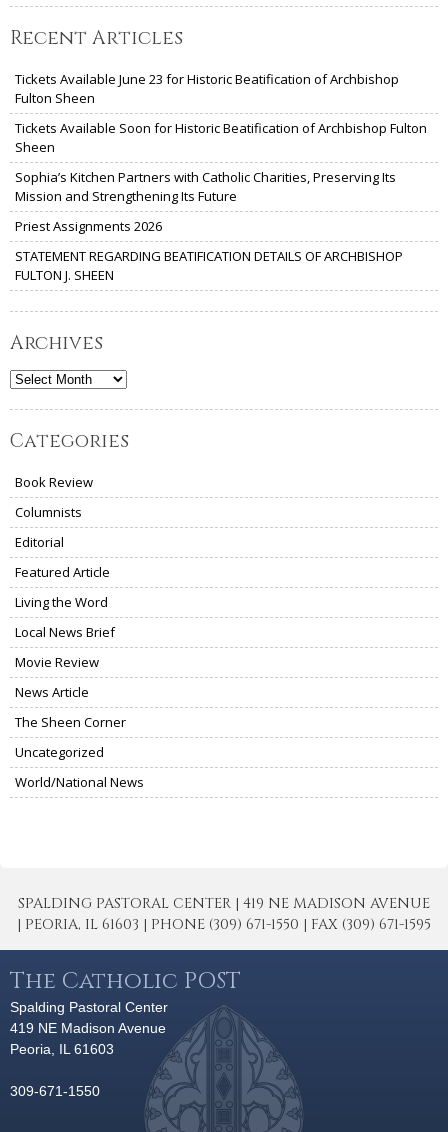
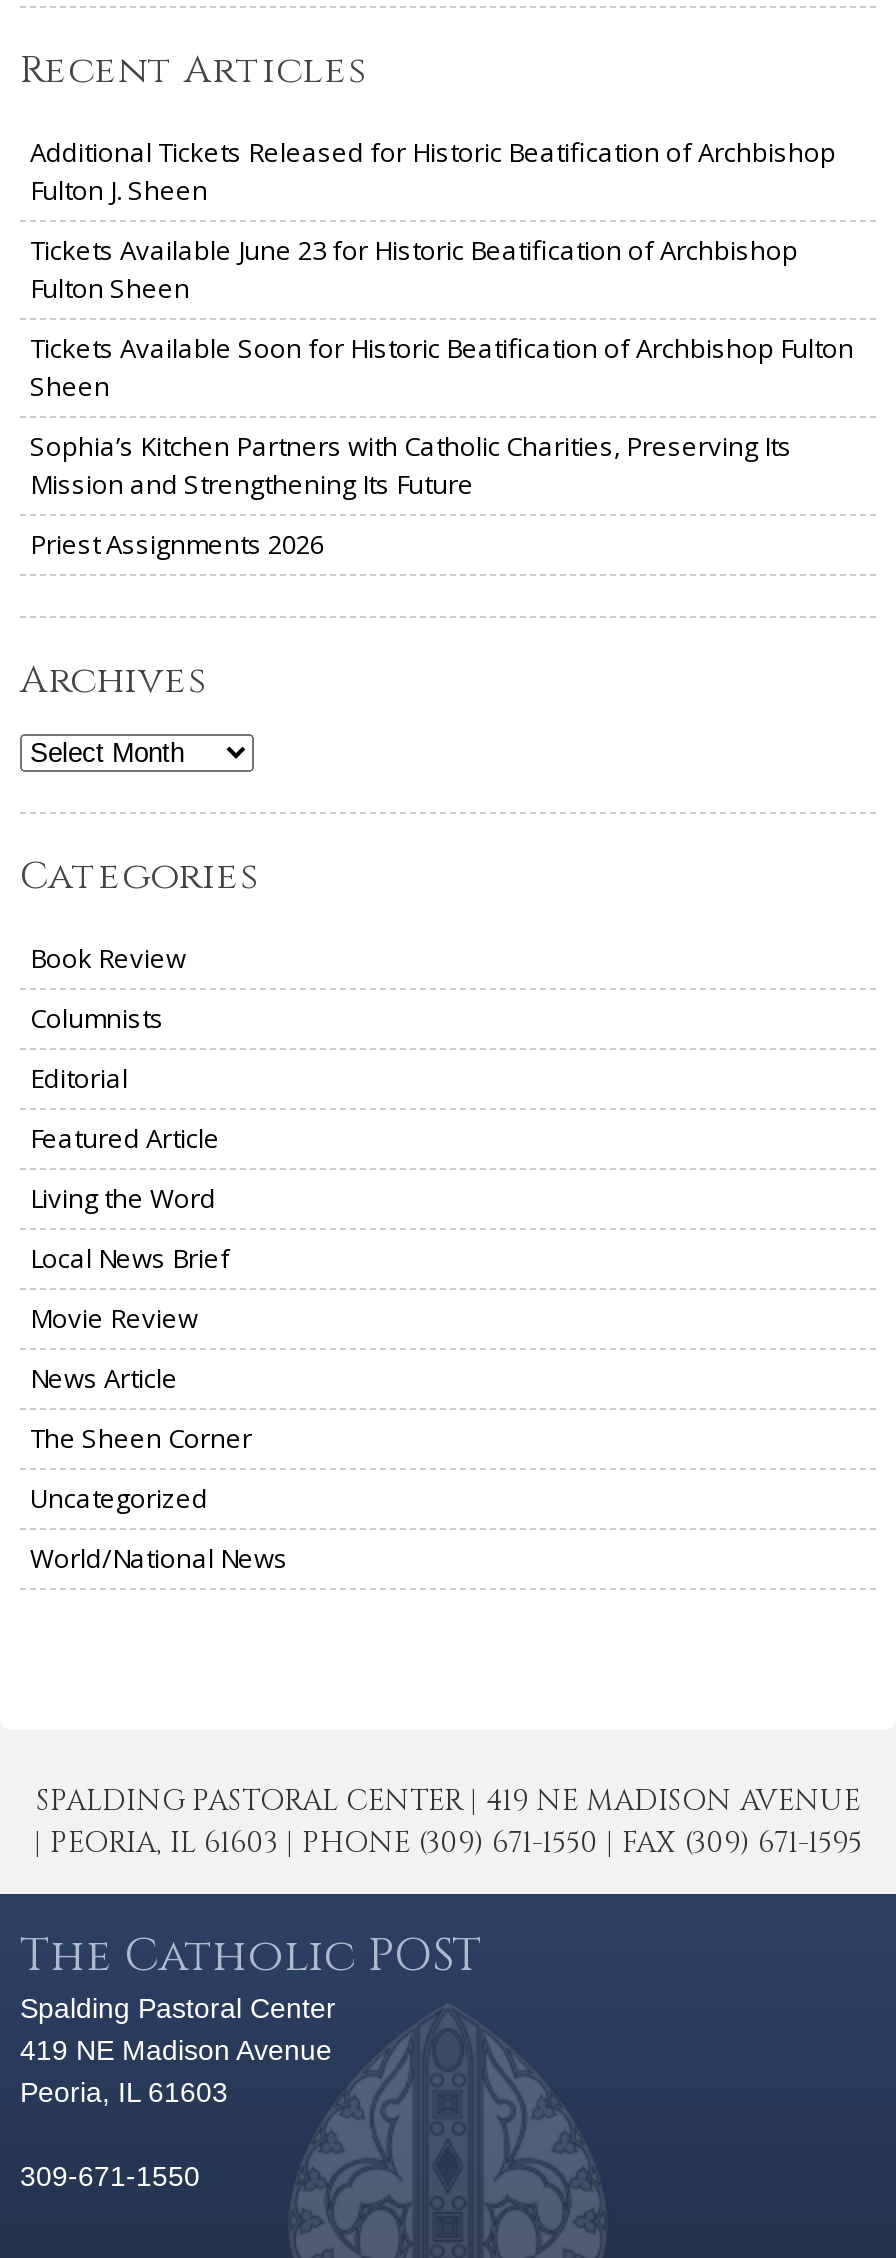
+ Additional Tickets Released for Historic Beatification of Archbishop
+ Fulton J. Sheen

moved down: Tickets Available June 23 for Historic Beatification of Archbishop | Fulton Sheen | Tickets Available Soon for Historic Beatification of Archbishop Fulton | Sheen | Sophia’s Kitchen Partners with Catholic Charities, Preserving Its | Mission and Strengthening Its Future | Priest Assignments 2026

- STATEMENT REGARDING BEATIFICATION DETAILS OF ARCHBISHOP
- FULTON J. SHEEN
